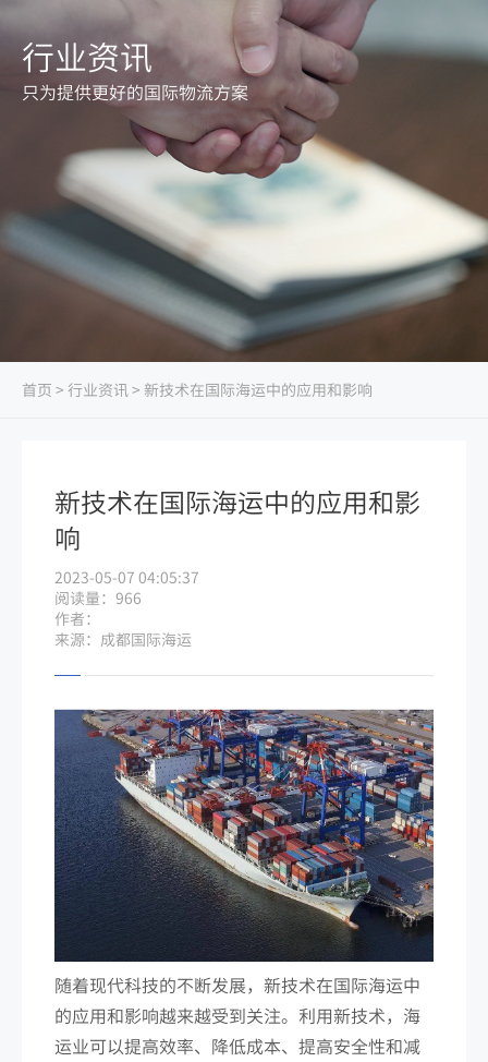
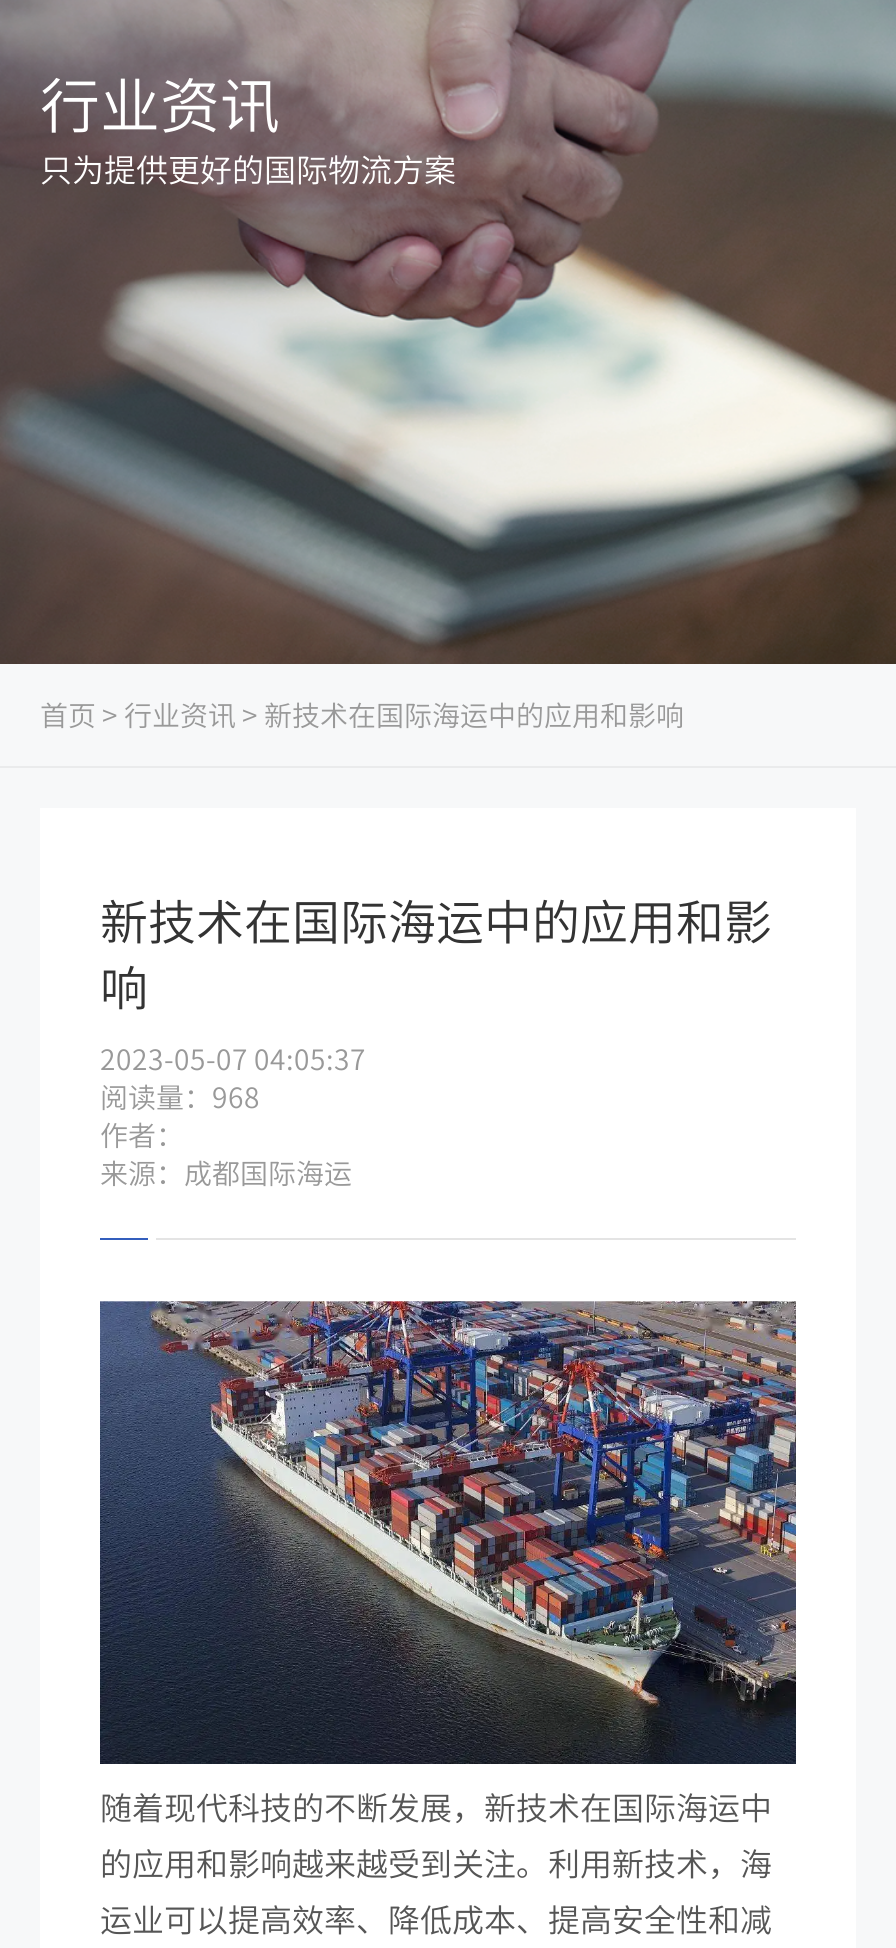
- 阅读量：966
+ 阅读量：968
